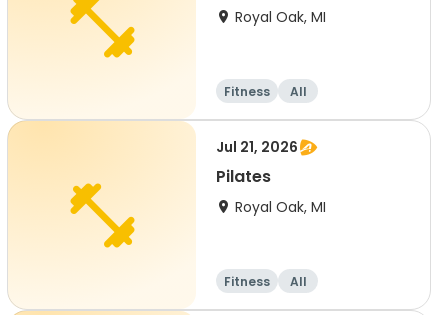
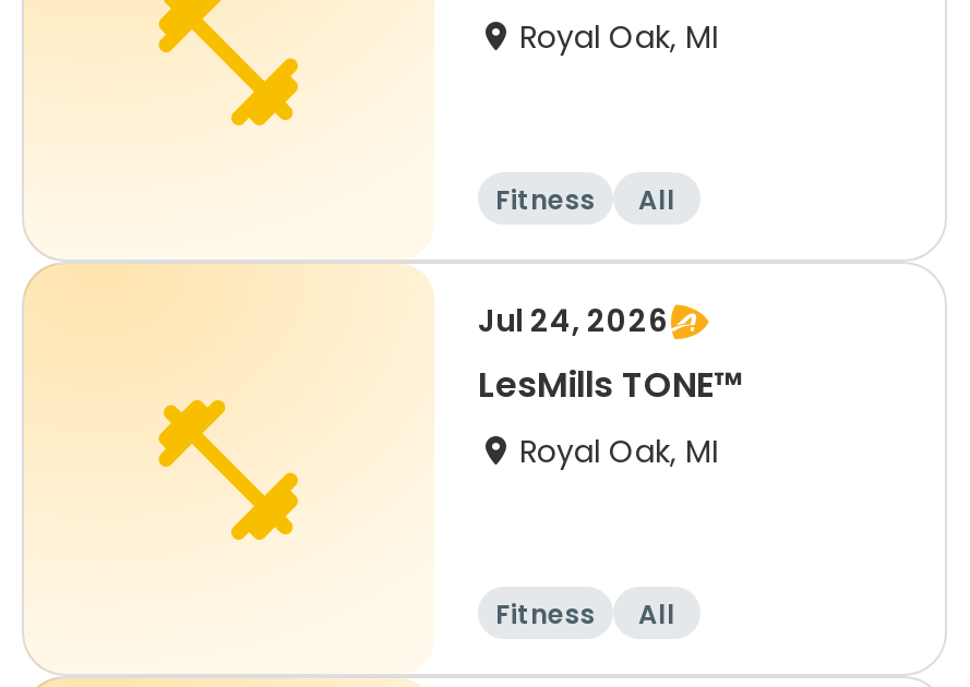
- Jul 21, 2026
- Pilates
+ Jul 24, 2026
+ LesMills TONE™
